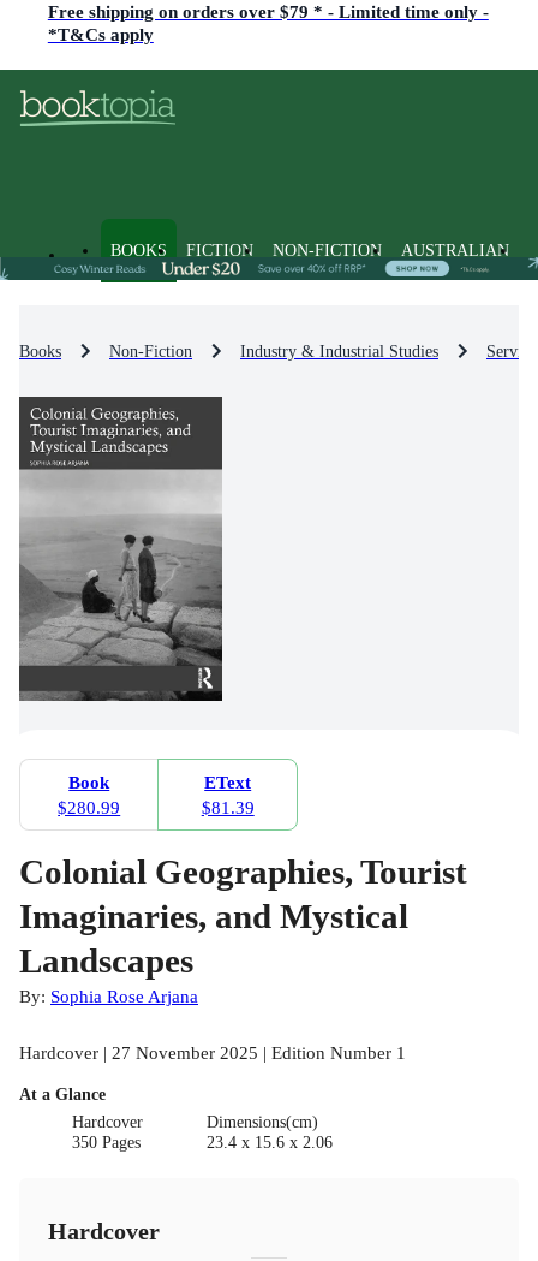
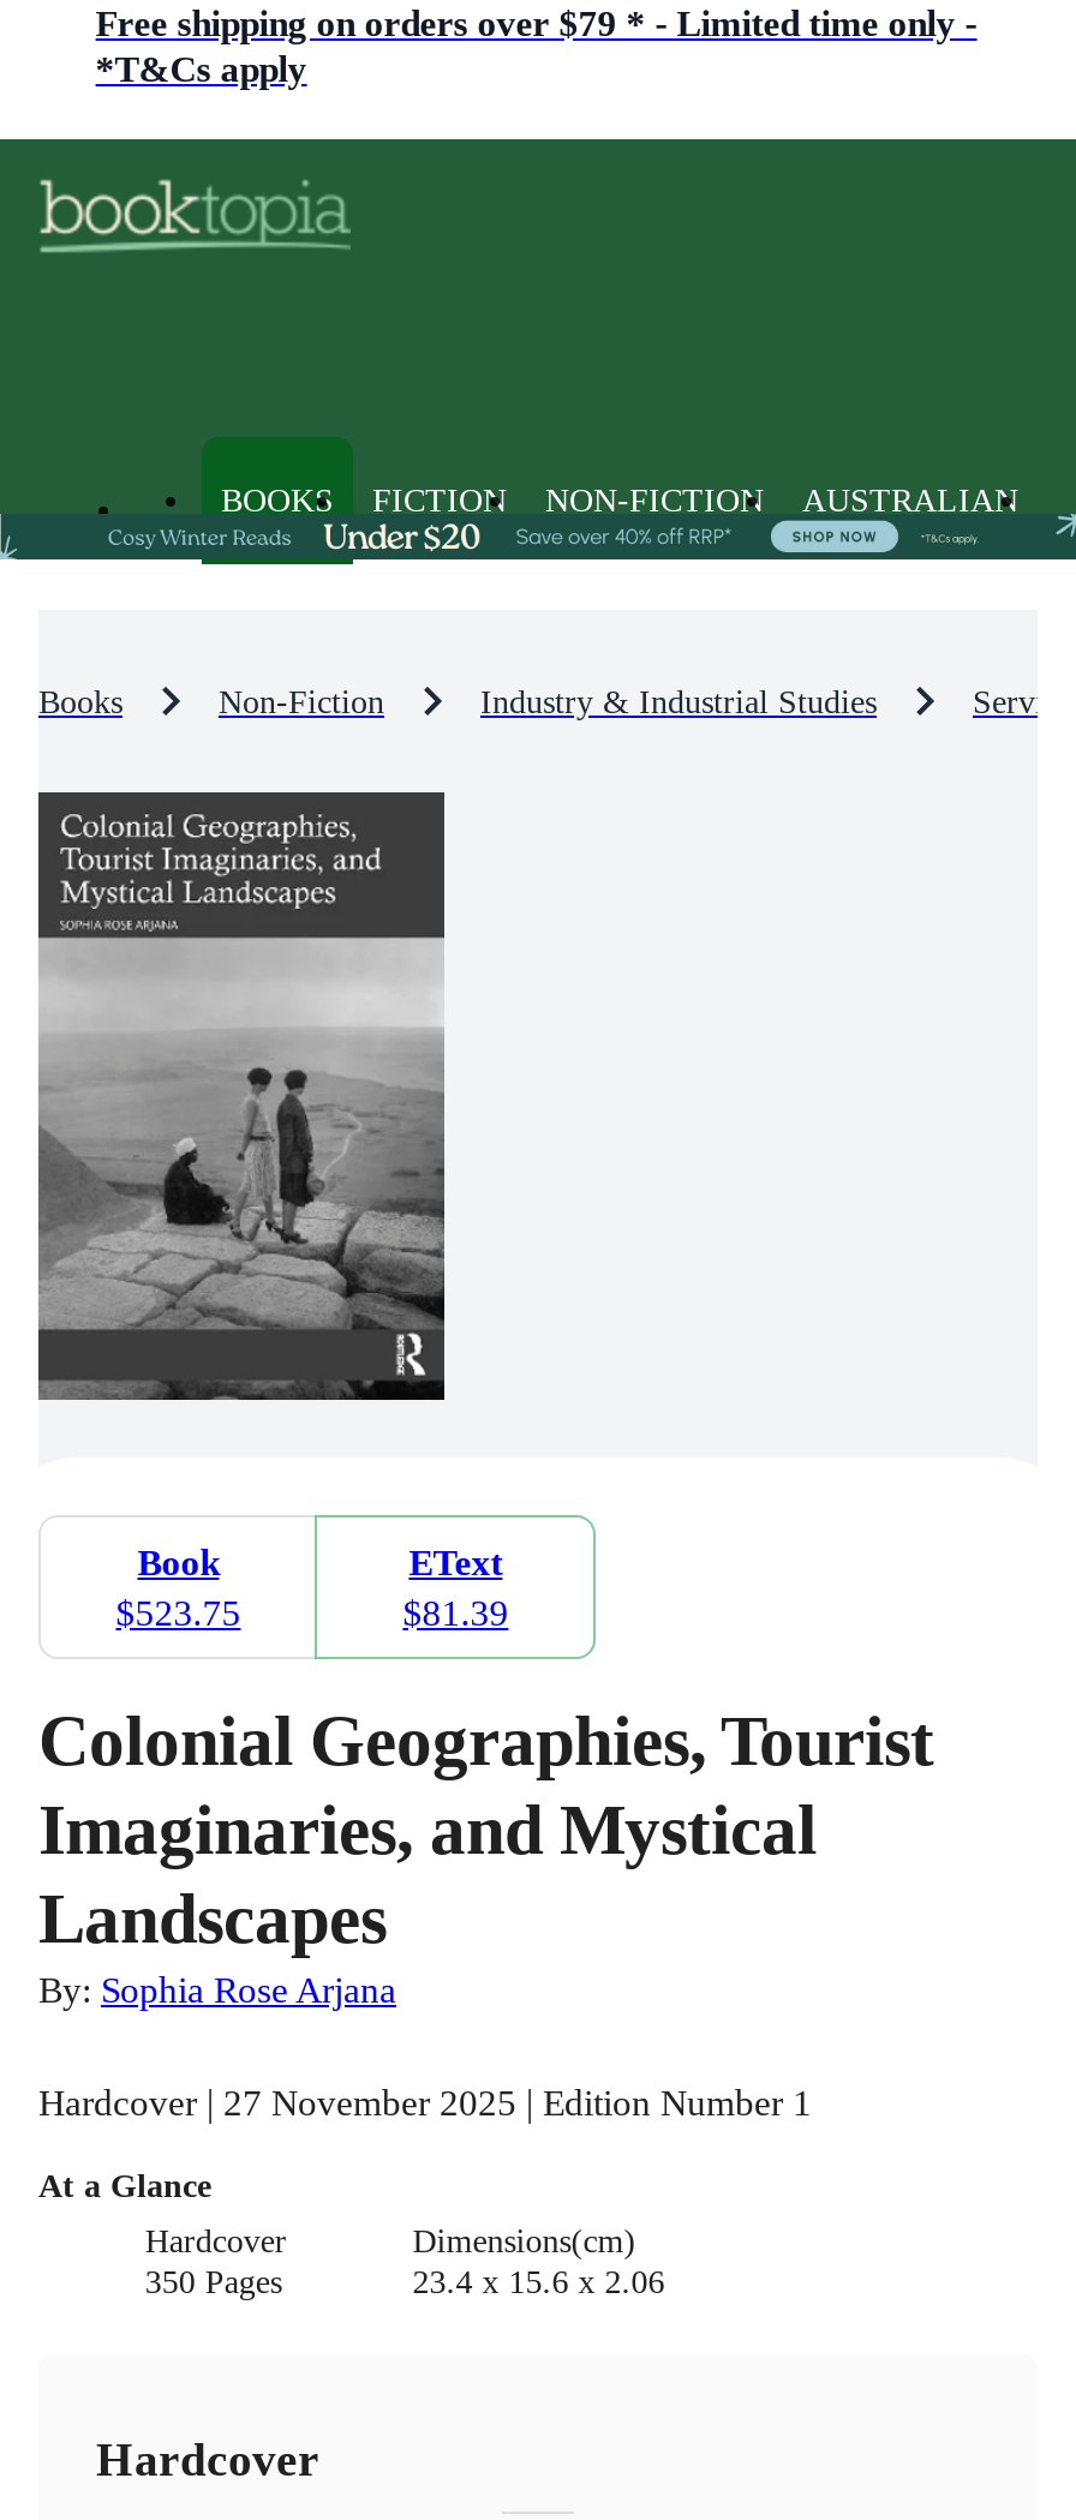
- $280.99
+ $523.75
